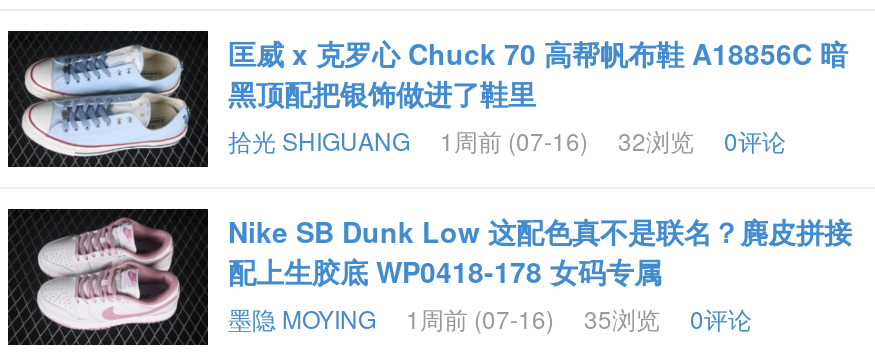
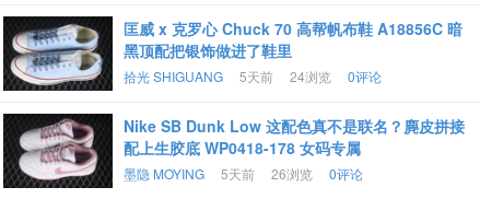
- 1周前 (07-16)
- 32浏览
+ 5天前
+ 24浏览

- 1周前 (07-16)
- 35浏览
+ 5天前
+ 26浏览
